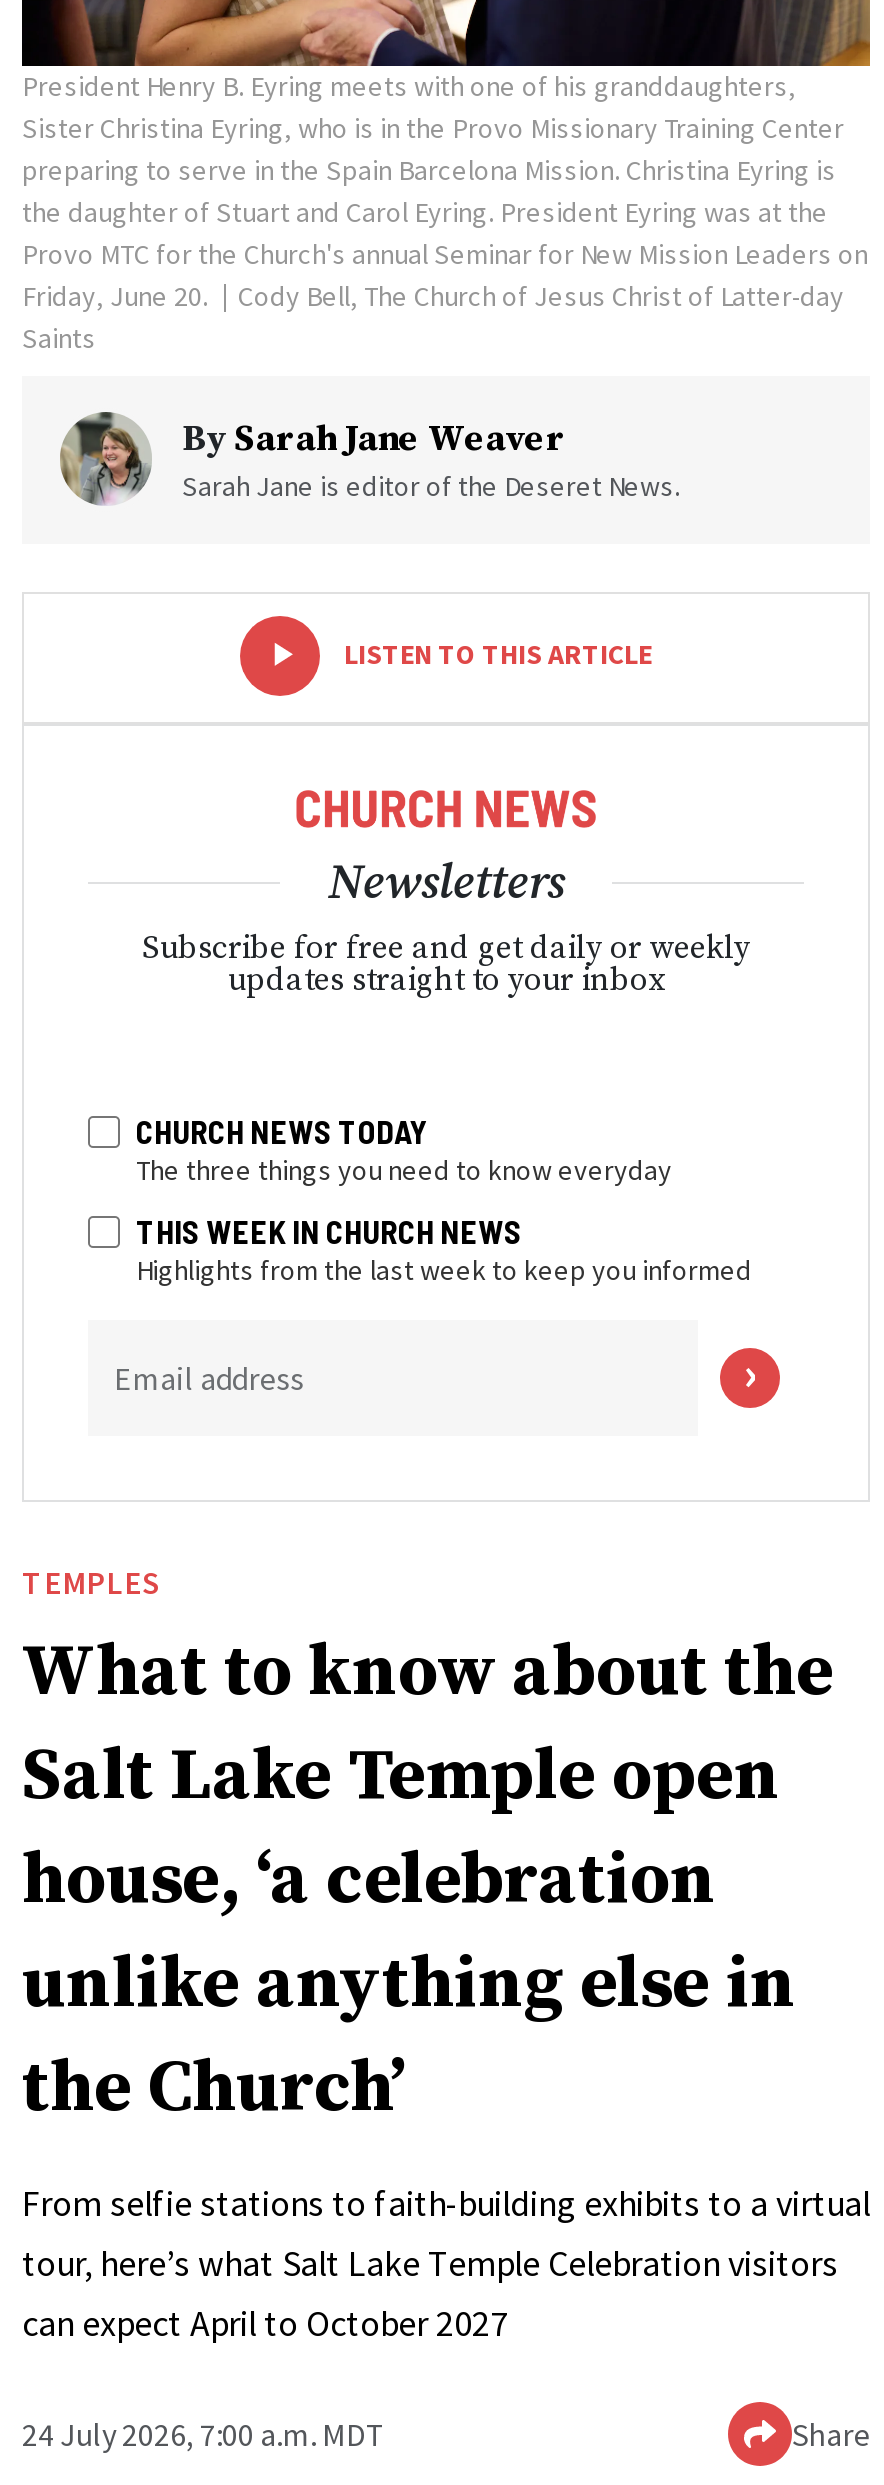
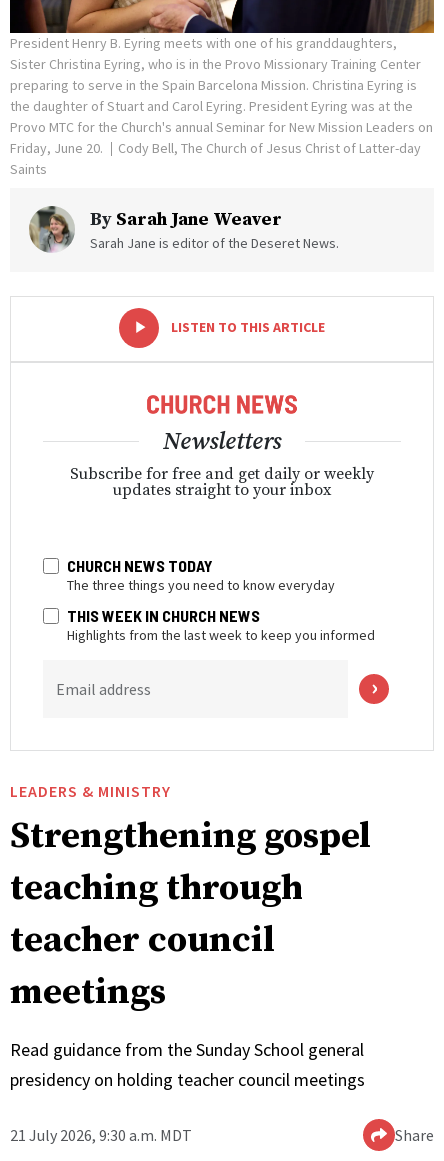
- TEMPLES
- What to know about the
- Salt Lake Temple open
- house, ‘a celebration
- unlike anything else in
- the Church’
+ LEADERS & MINISTRY
+ Strengthening gospel
+ teaching through
+ teacher council
+ meetings

- From selfie stations to faith-building exhibits to a virtual
- tour, here’s what Salt Lake Temple Celebration visitors
- can expect April to October 2027
+ Read guidance from the Sunday School general
+ presidency on holding teacher council meetings

- 24 July 2026, 7:00 a.m. MDT
+ 21 July 2026, 9:30 a.m. MDT
